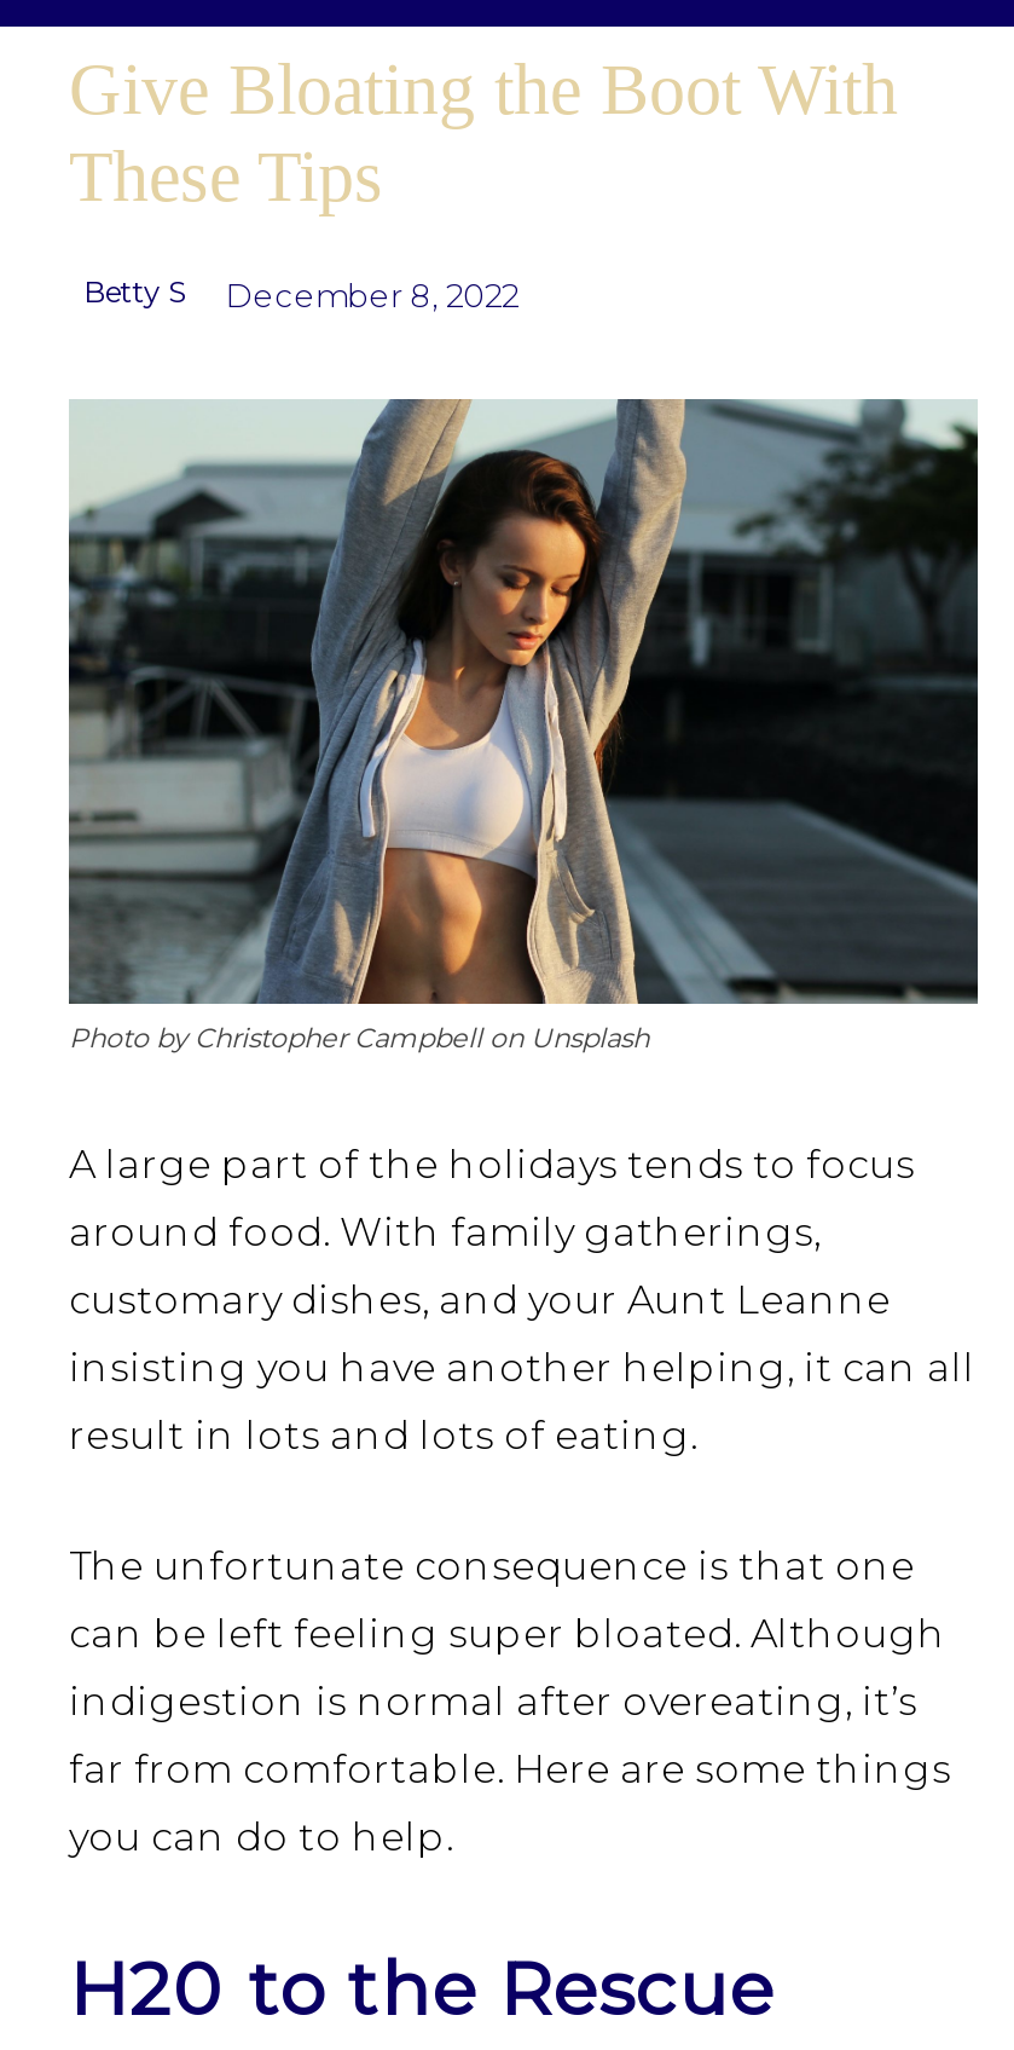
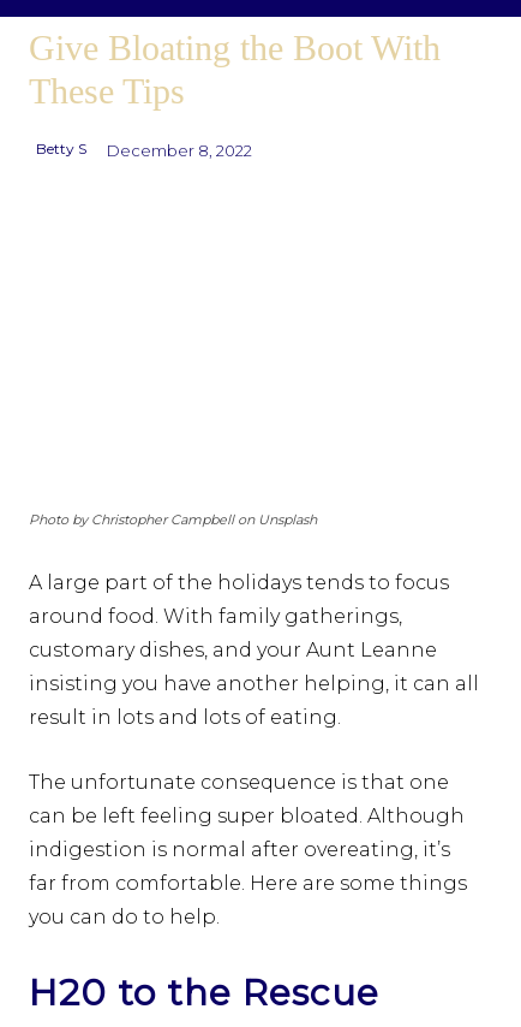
- [image]
